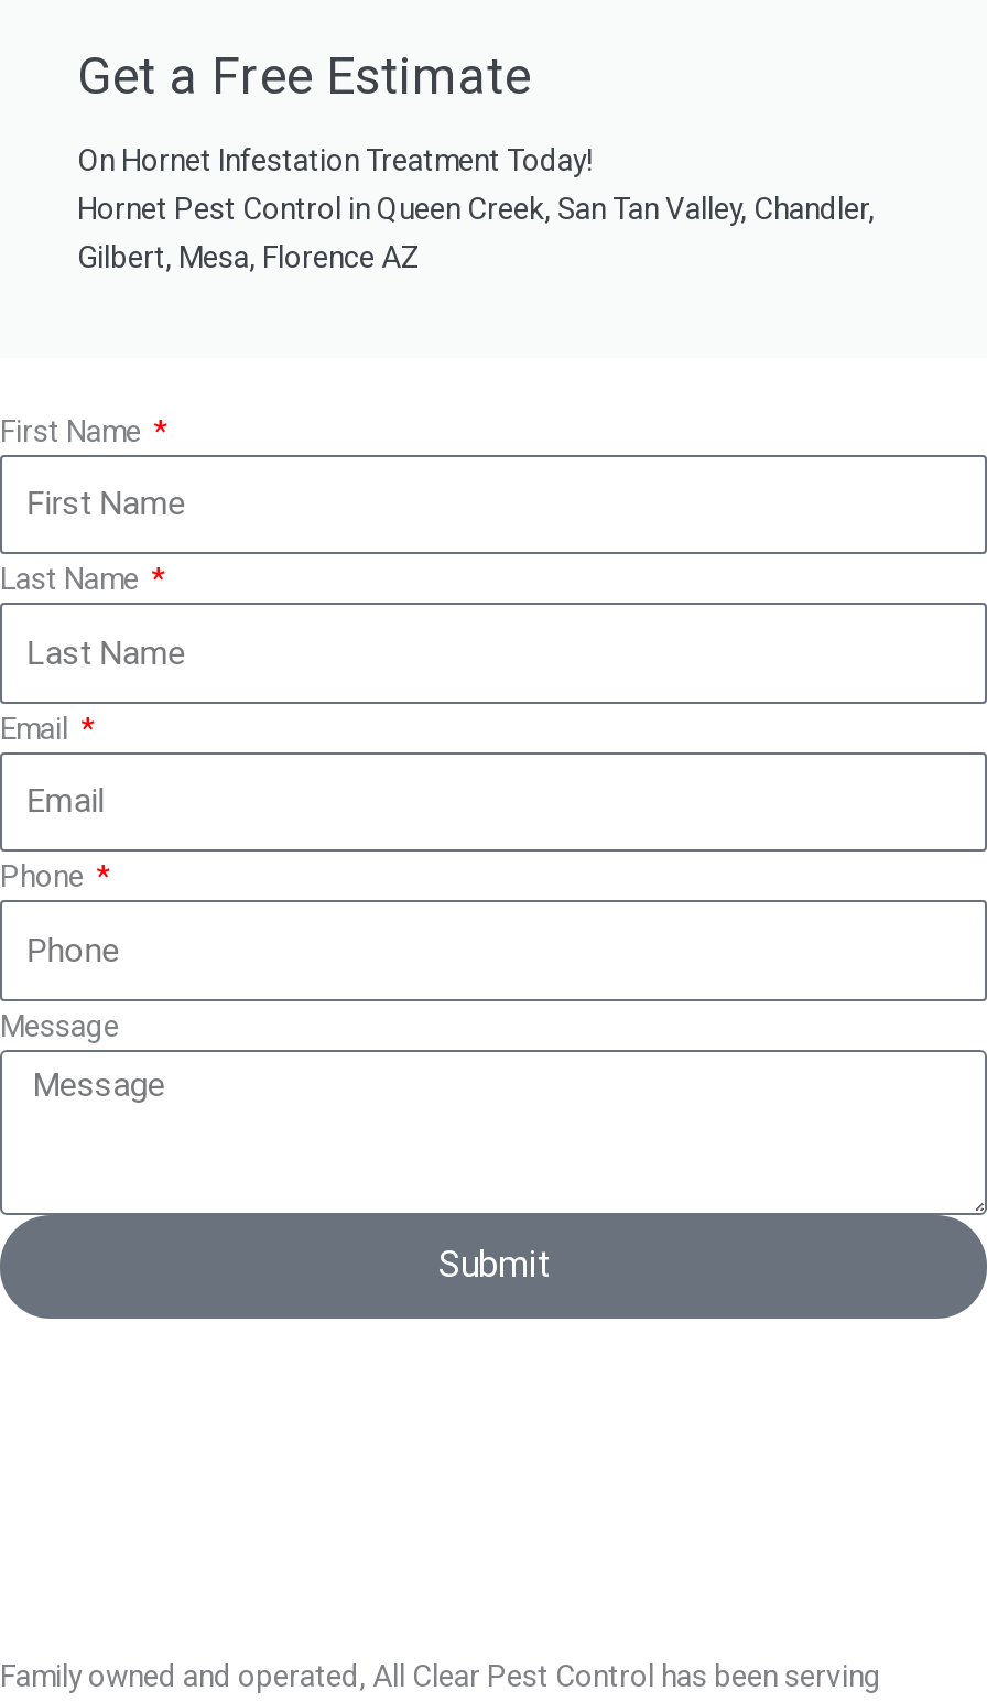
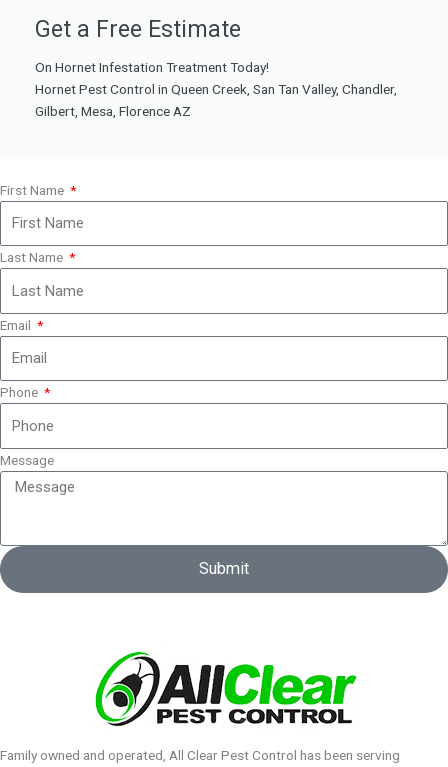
+ [image]
